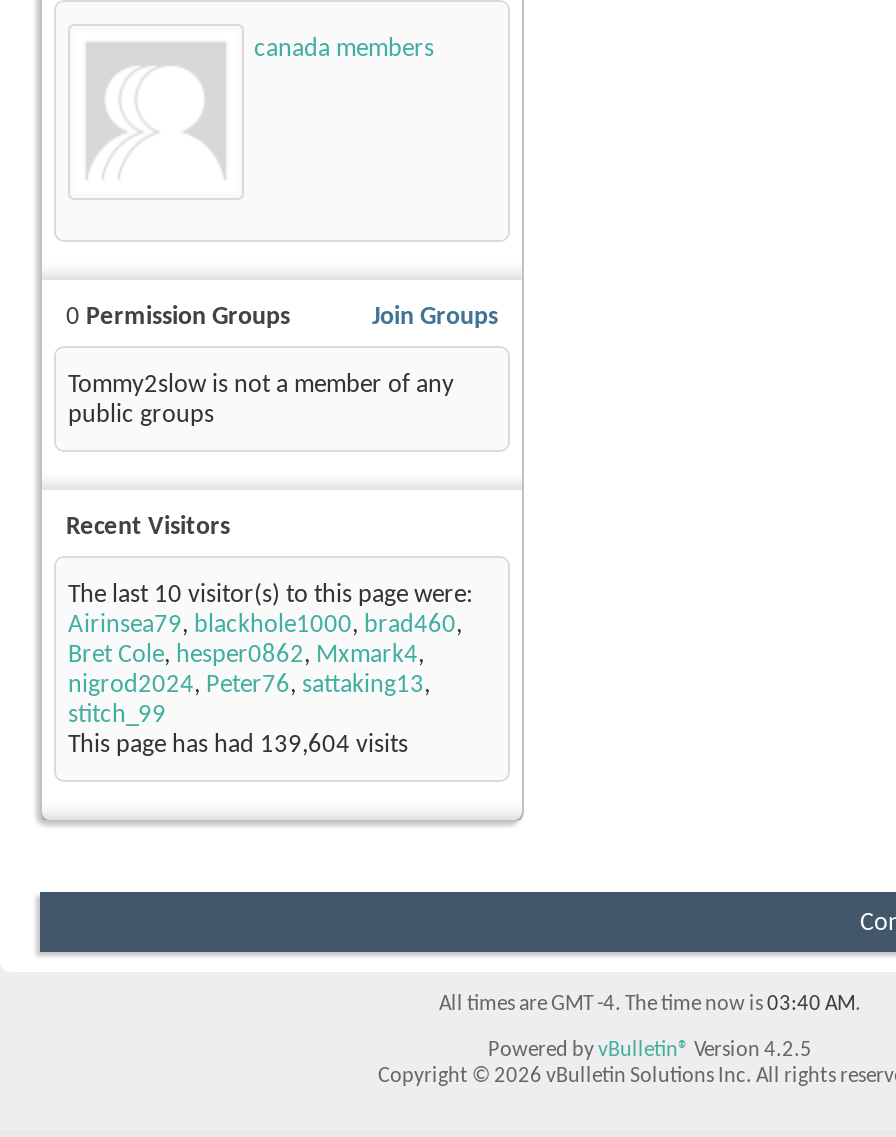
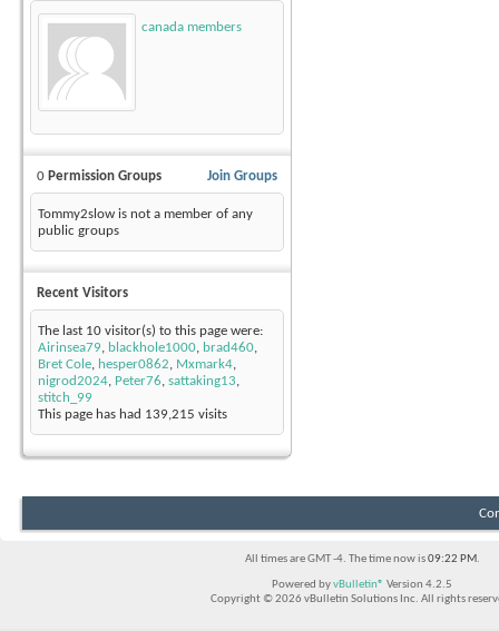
- This page has had 139,604 visits
+ This page has had 139,215 visits

- All times are GMT -4. The time now is 03:40 AM.
+ All times are GMT -4. The time now is 09:22 PM.
